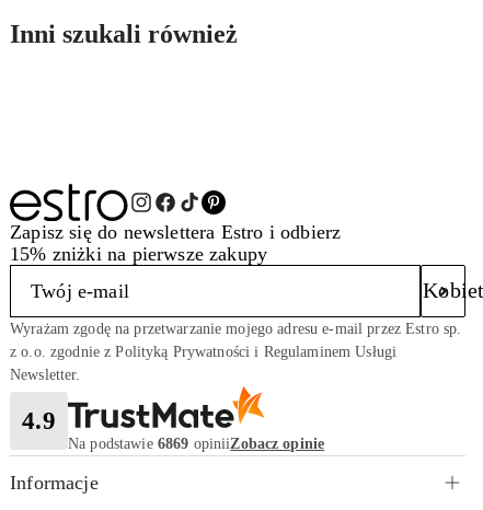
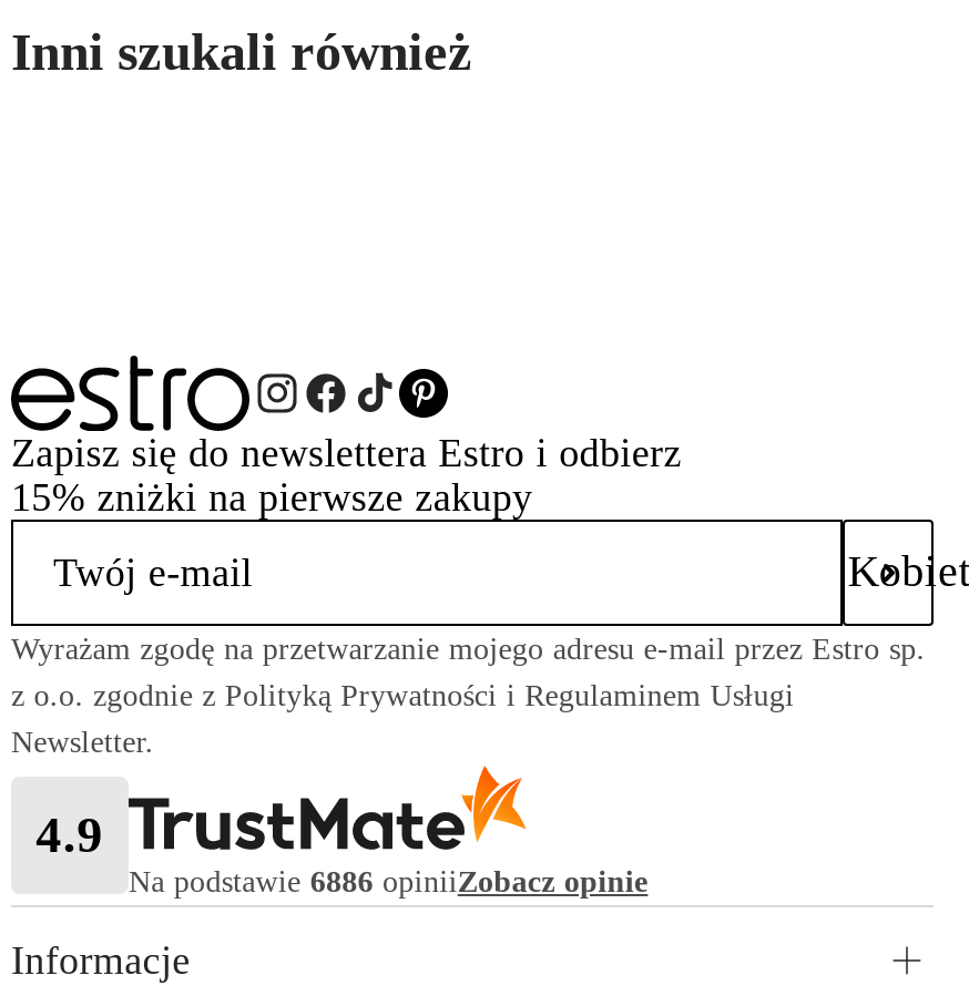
- Na podstawie 6869 opiniiZobacz opinie
+ Na podstawie 6886 opiniiZobacz opinie
